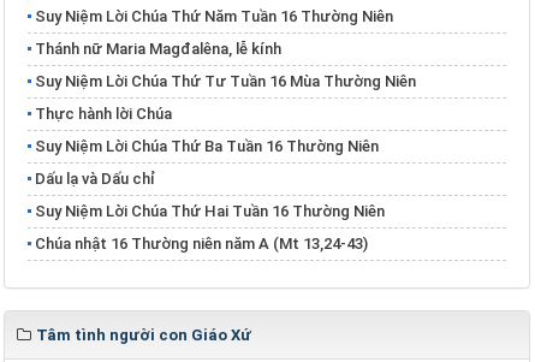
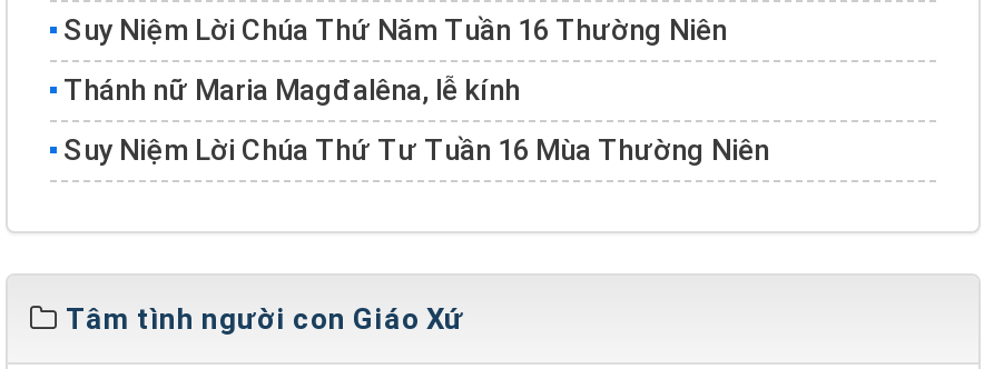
- Thực hành lời Chúa
- Suy Niệm Lời Chúa Thứ Ba Tuần 16 Thường Niên
- Dấu lạ và Dấu chỉ
- Suy Niệm Lời Chúa Thứ Hai Tuần 16 Thường Niên
- Chúa nhật 16 Thường niên năm A (Mt 13,24-43)
